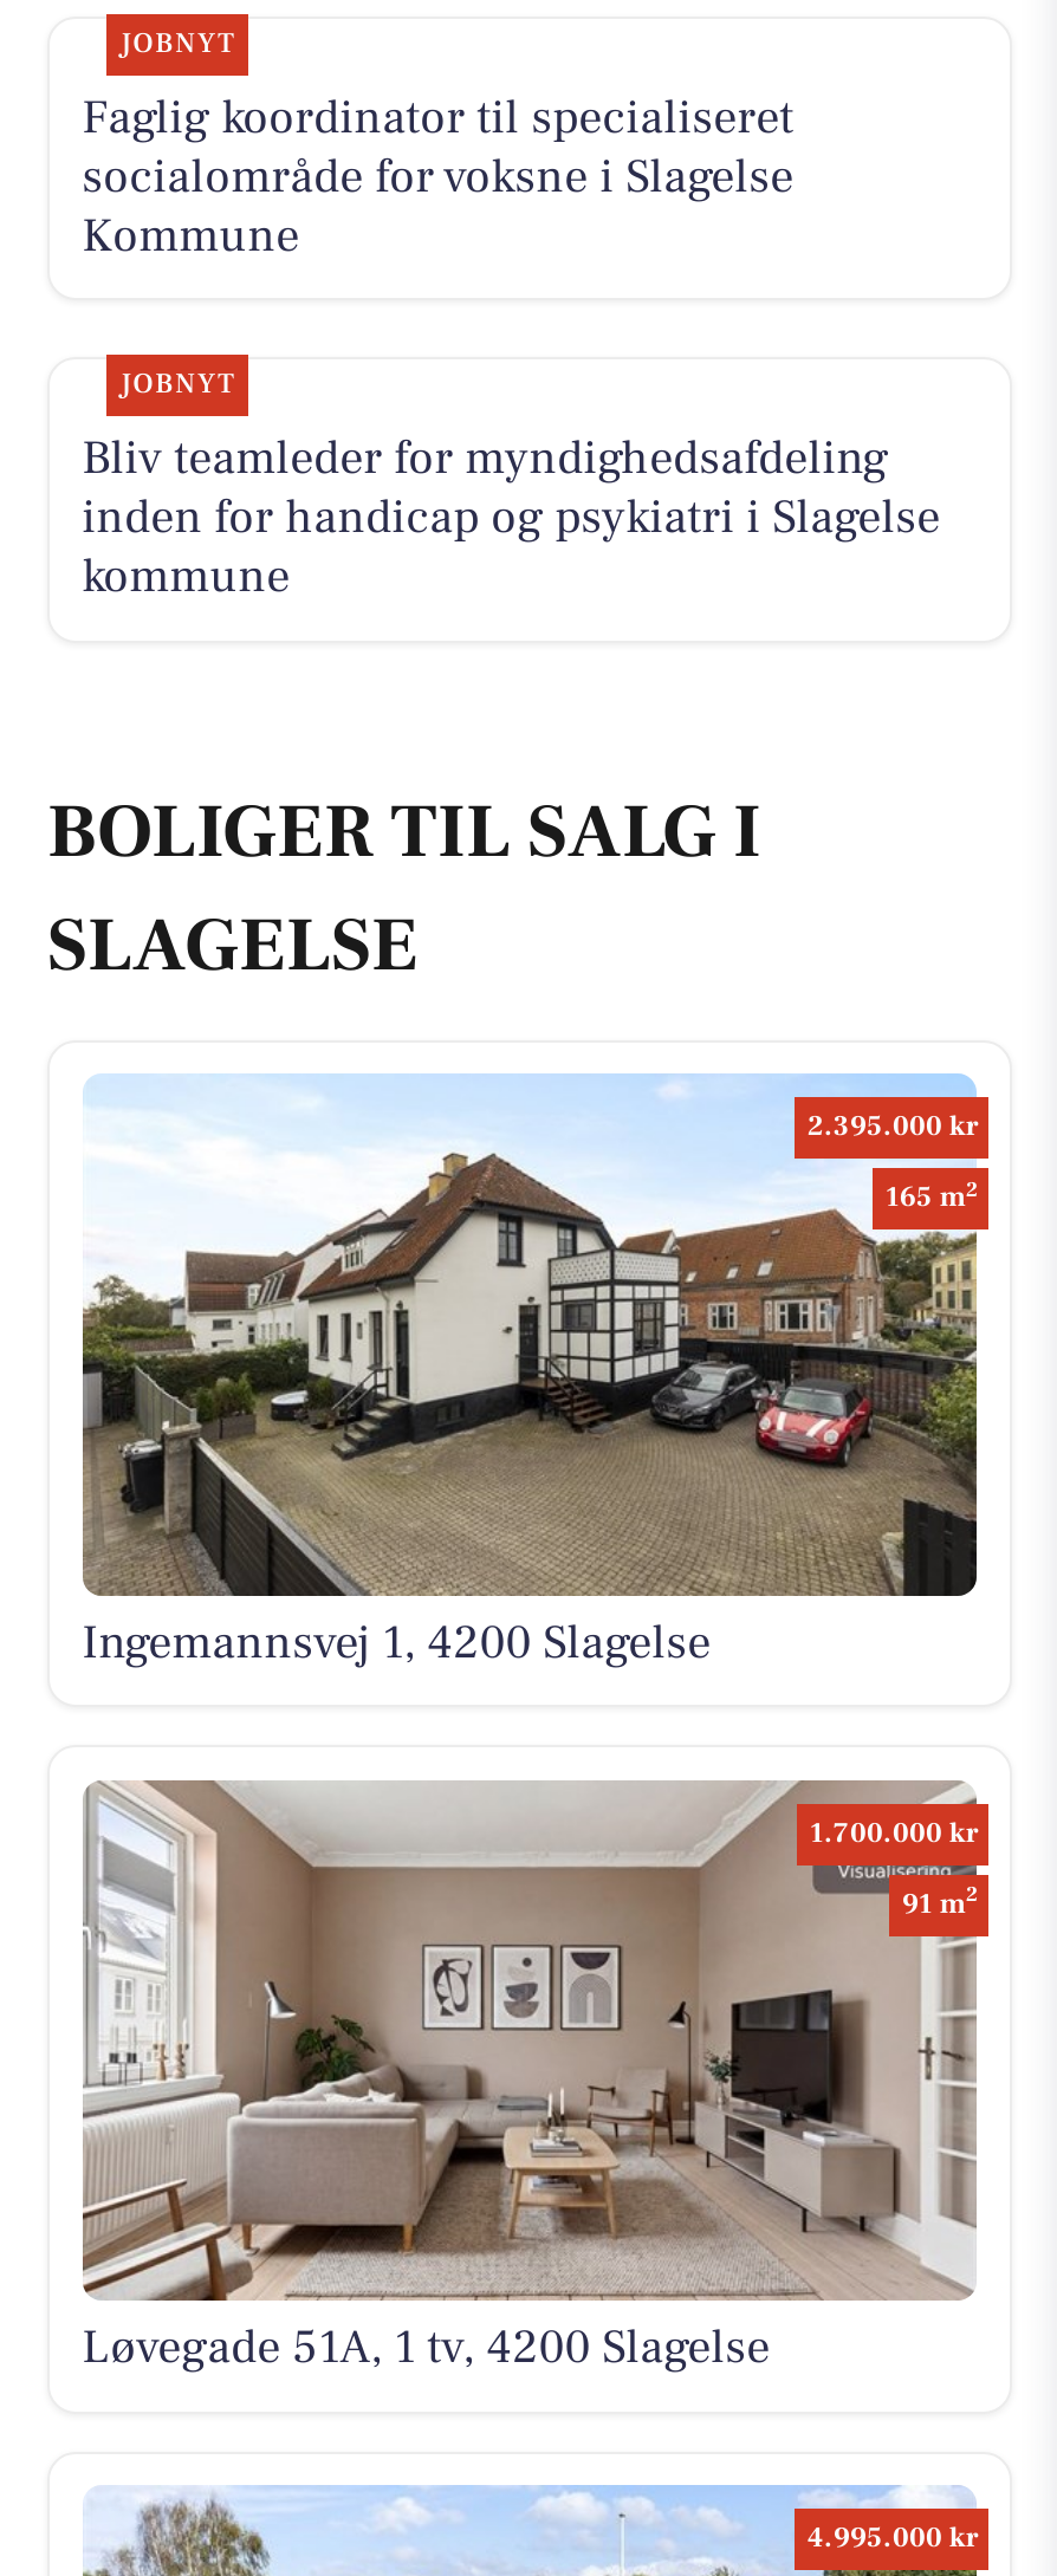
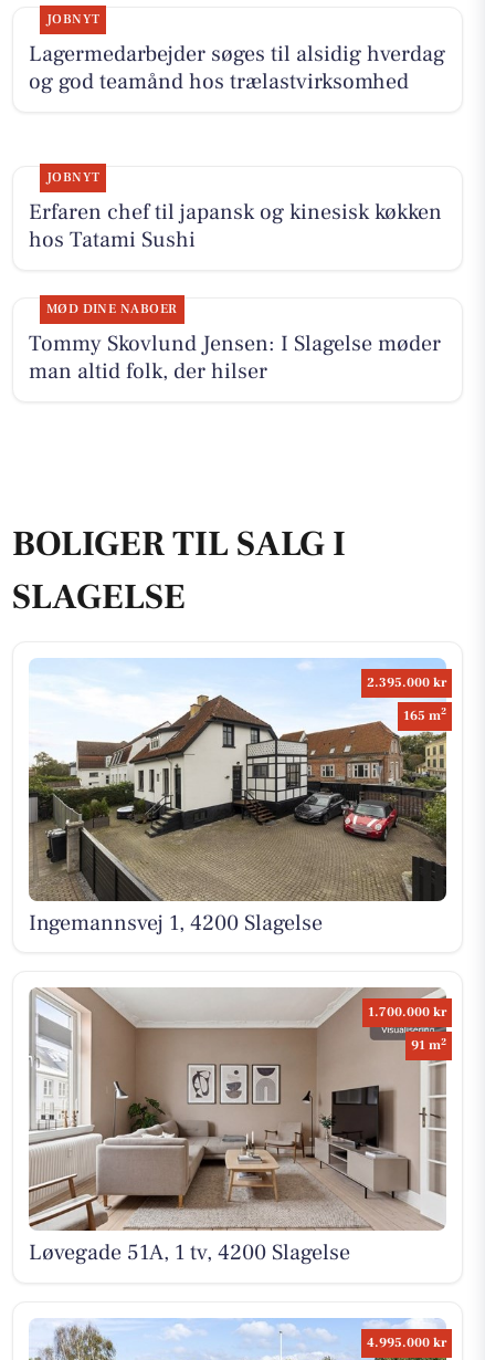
- Faglig koordinator til specialiseret
- socialområde for voksne i Slagelse
- Kommune
+ Lagermedarbejder søges til alsidig hverdag
+ og god teamånd hos trælastvirksomhed

- Bliv teamleder for myndighedsafdeling
- inden for handicap og psykiatri i Slagelse
- kommune
+ Erfaren chef til japansk og kinesisk køkken
+ hos Tatami Sushi
+ MØD DINE NABOER
+ Tommy Skovlund Jensen: I Slagelse møder
+ man altid folk, der hilser
